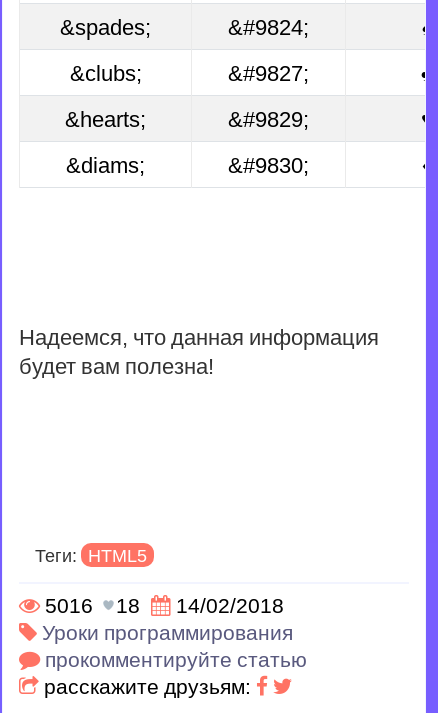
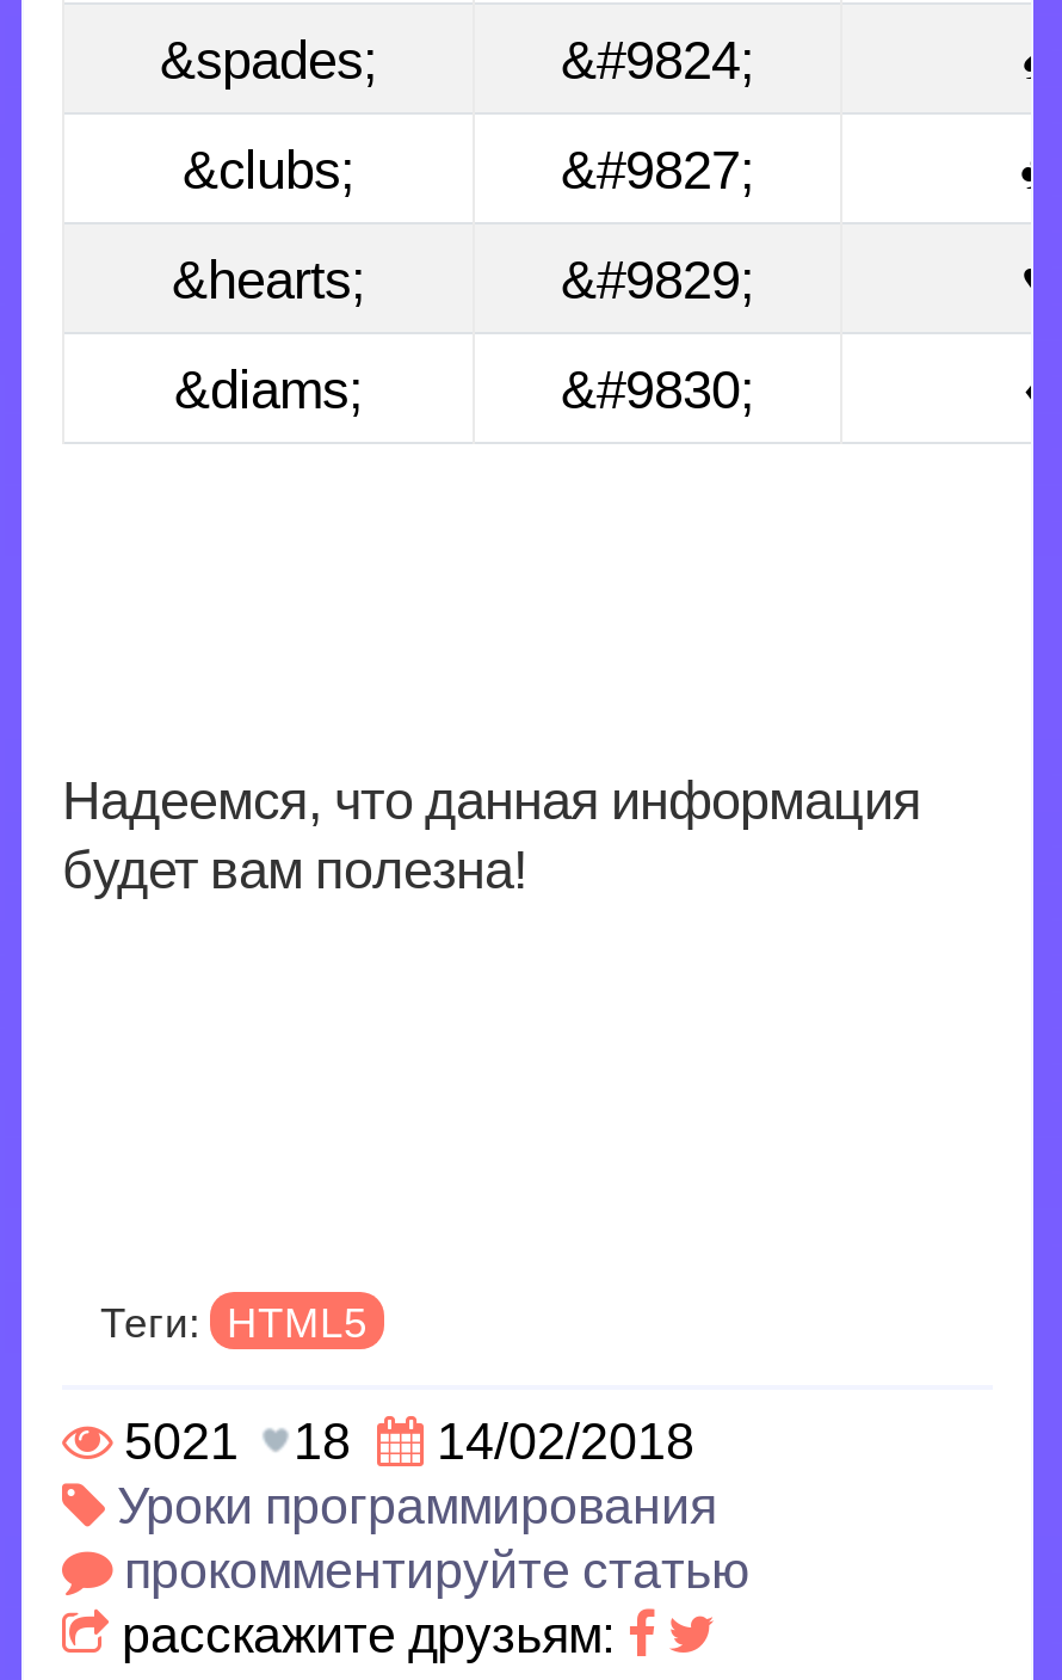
- 5016 18 14/02/2018
+ 5021 18 14/02/2018
